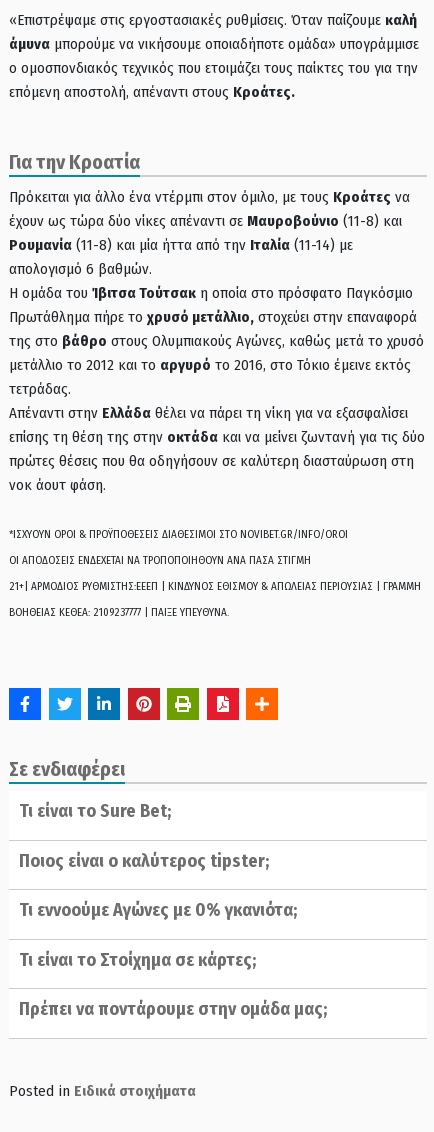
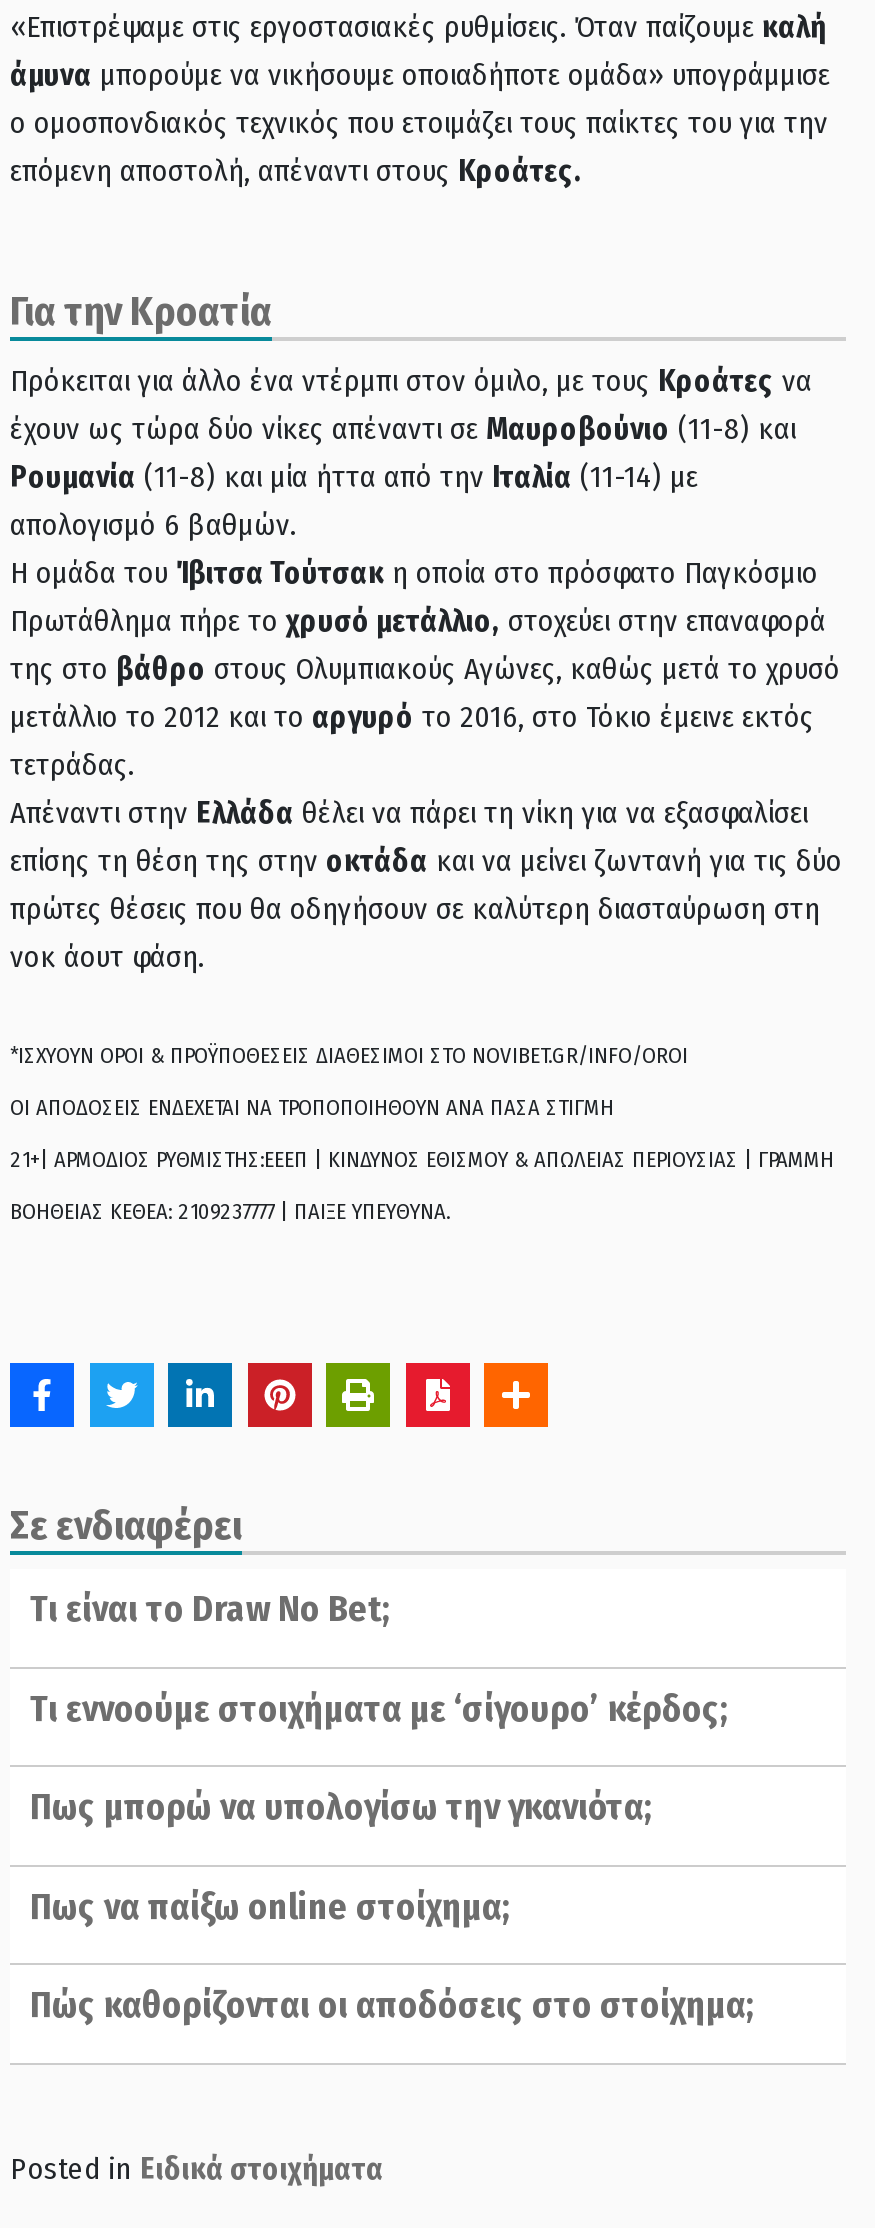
- Τι είναι το Sure Bet;
+ Τι είναι το Draw No Bet;

- Ποιος είναι ο καλύτερος tipster;
+ Τι εννοούμε στοιχήματα με ‘σίγουρο’ κέρδος;

- Τι εννοούμε Αγώνες με 0% γκανιότα;
+ Πως μπορώ να υπολογίσω την γκανιότα;

- Τι είναι το Στοίχημα σε κάρτες;
+ Πως να παίξω online στοίχημα;

- Πρέπει να ποντάρουμε στην ομάδα μας;
+ Πώς καθορίζονται οι αποδόσεις στο στοίχημα;
